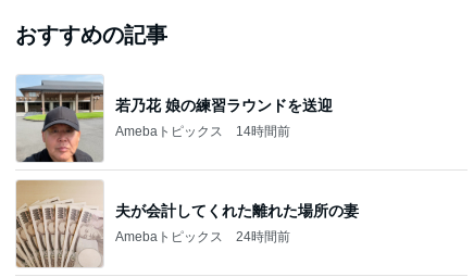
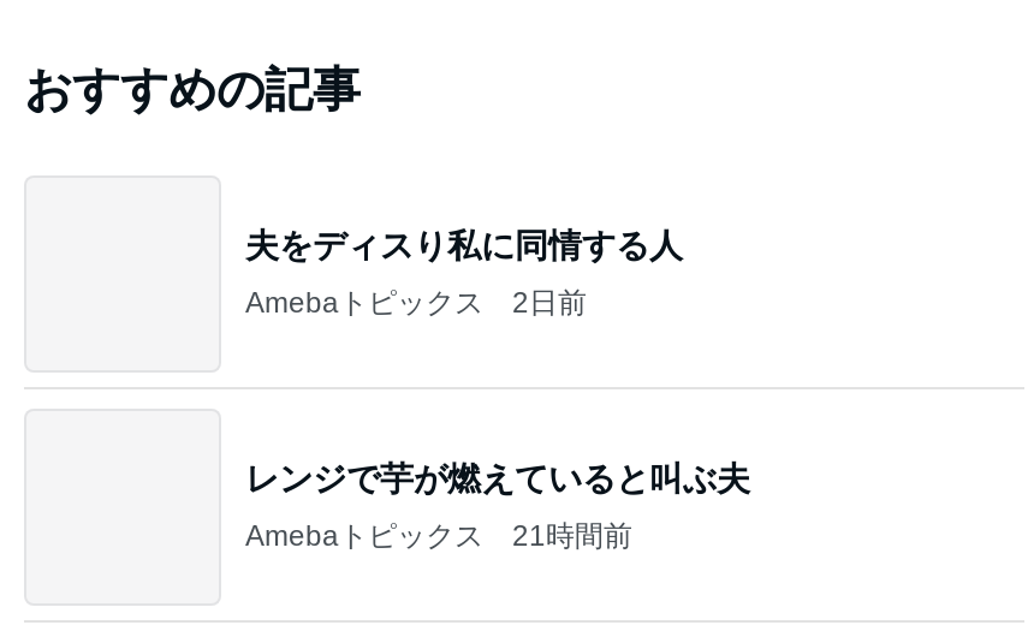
- [image]

- 若乃花 娘の練習ラウンドを送迎
+ 夫をディスり私に同情する人

- Amebaトピックス 14時間前
+ Amebaトピックス 2日前

- [image]

- 夫が会計してくれた離れた場所の妻
+ レンジで芋が燃えていると叫ぶ夫

- Amebaトピックス 24時間前
+ Amebaトピックス 21時間前
